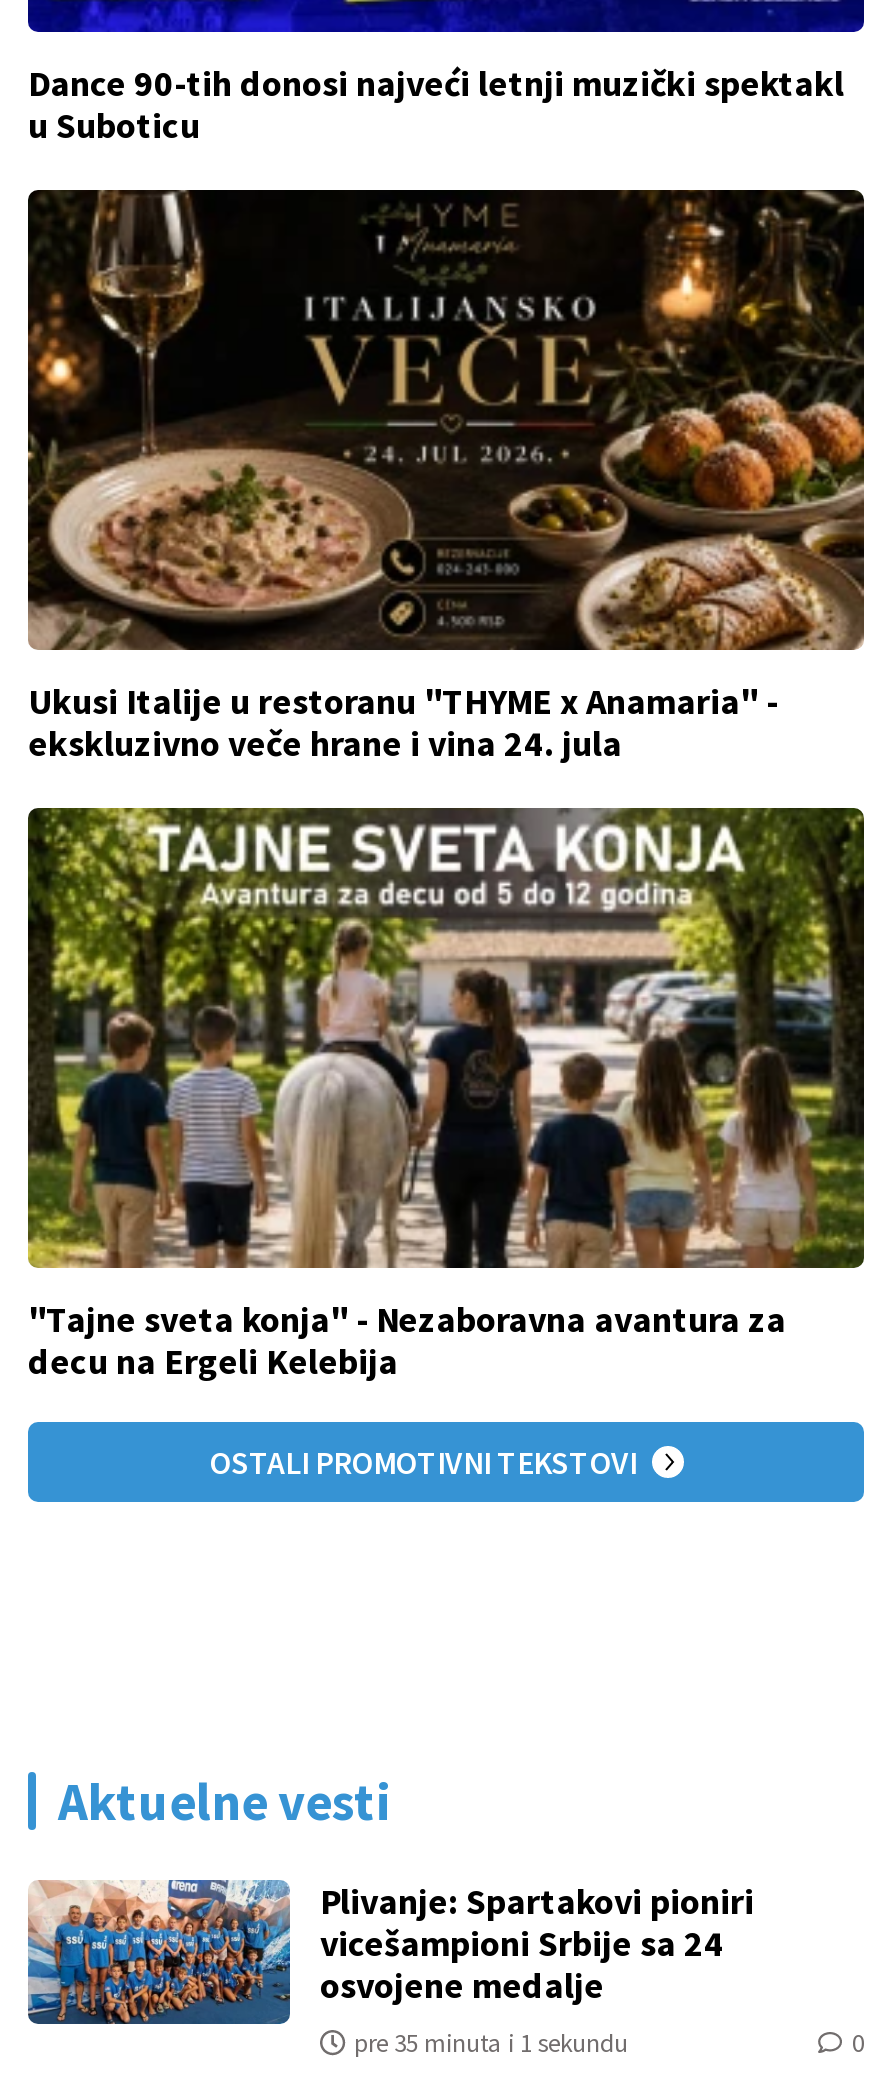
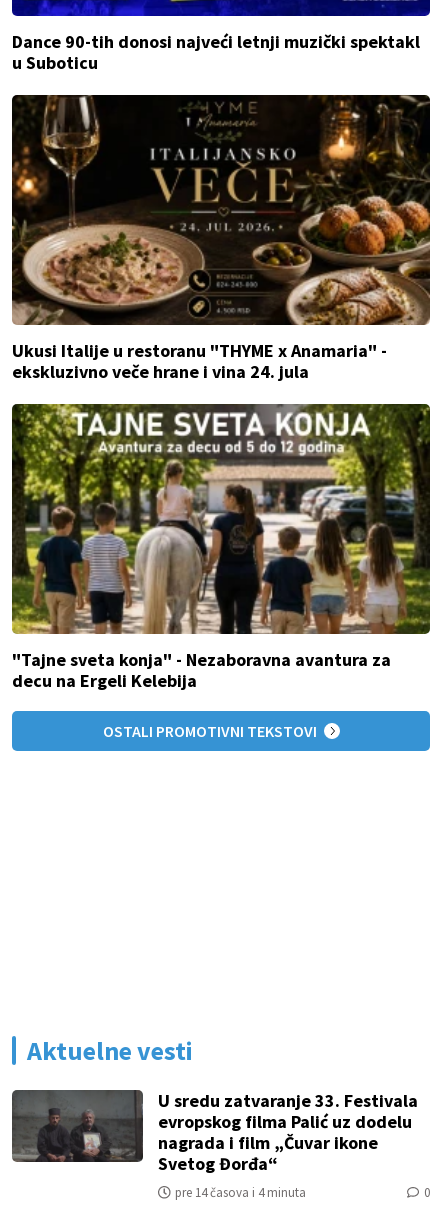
- [image]
- Plivanje: Spartakovi pioniri
- vicešampioni Srbije sa 24
- osvojene medalje
- pre 35 minuta i 1 sekundu
+ [image]
+ U sredu zatvaranje 33. Festivala
+ evropskog filma Palić uz dodelu
+ nagrada i film „Čuvar ikone
+ Svetog Đorđa“
+ pre 14 časova i 4 minuta
